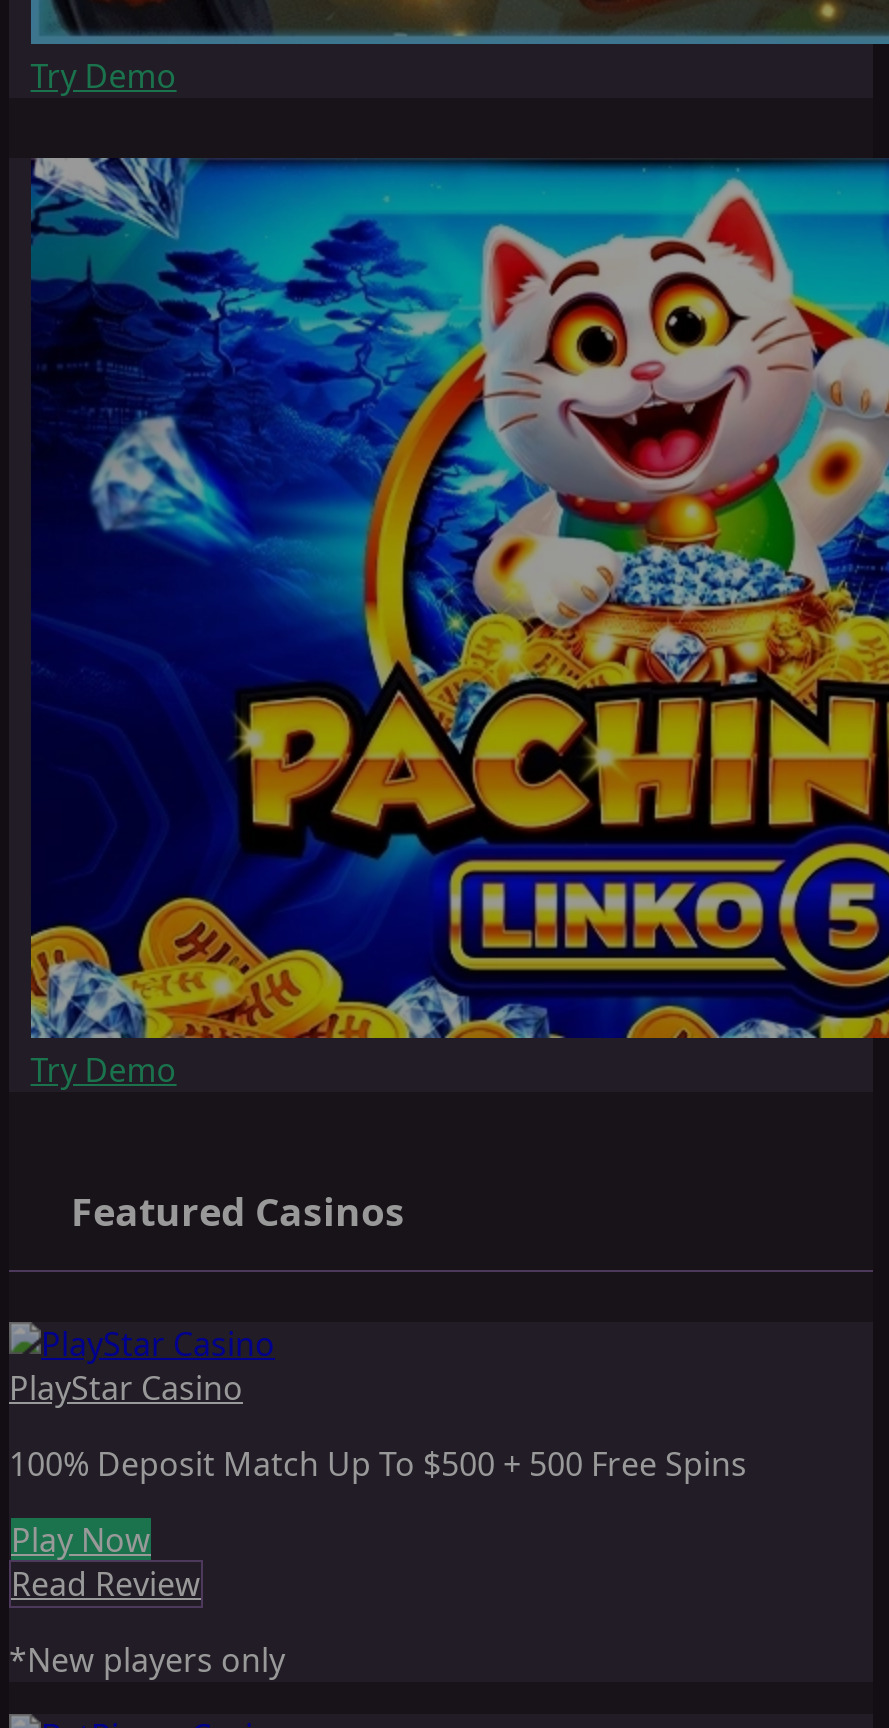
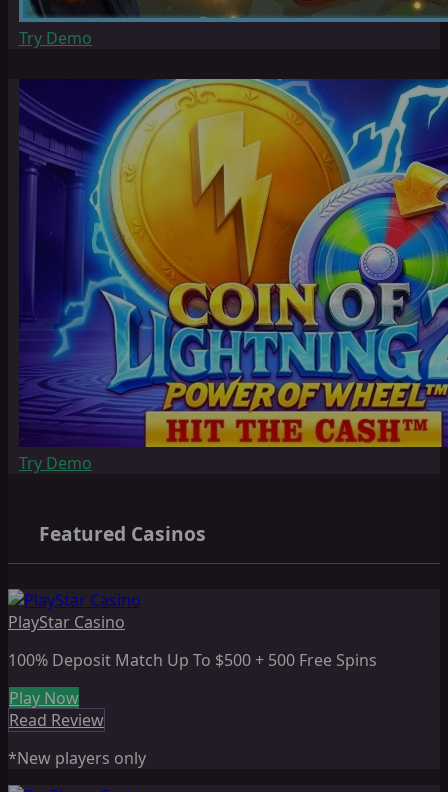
- [image]
+ [image]
